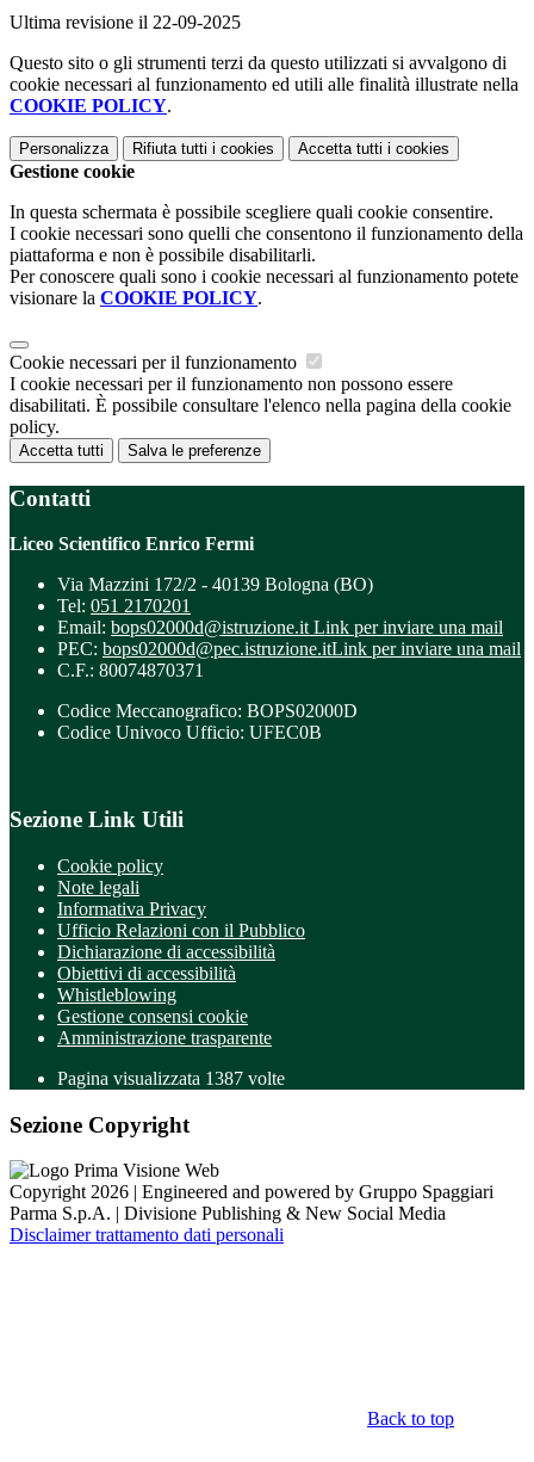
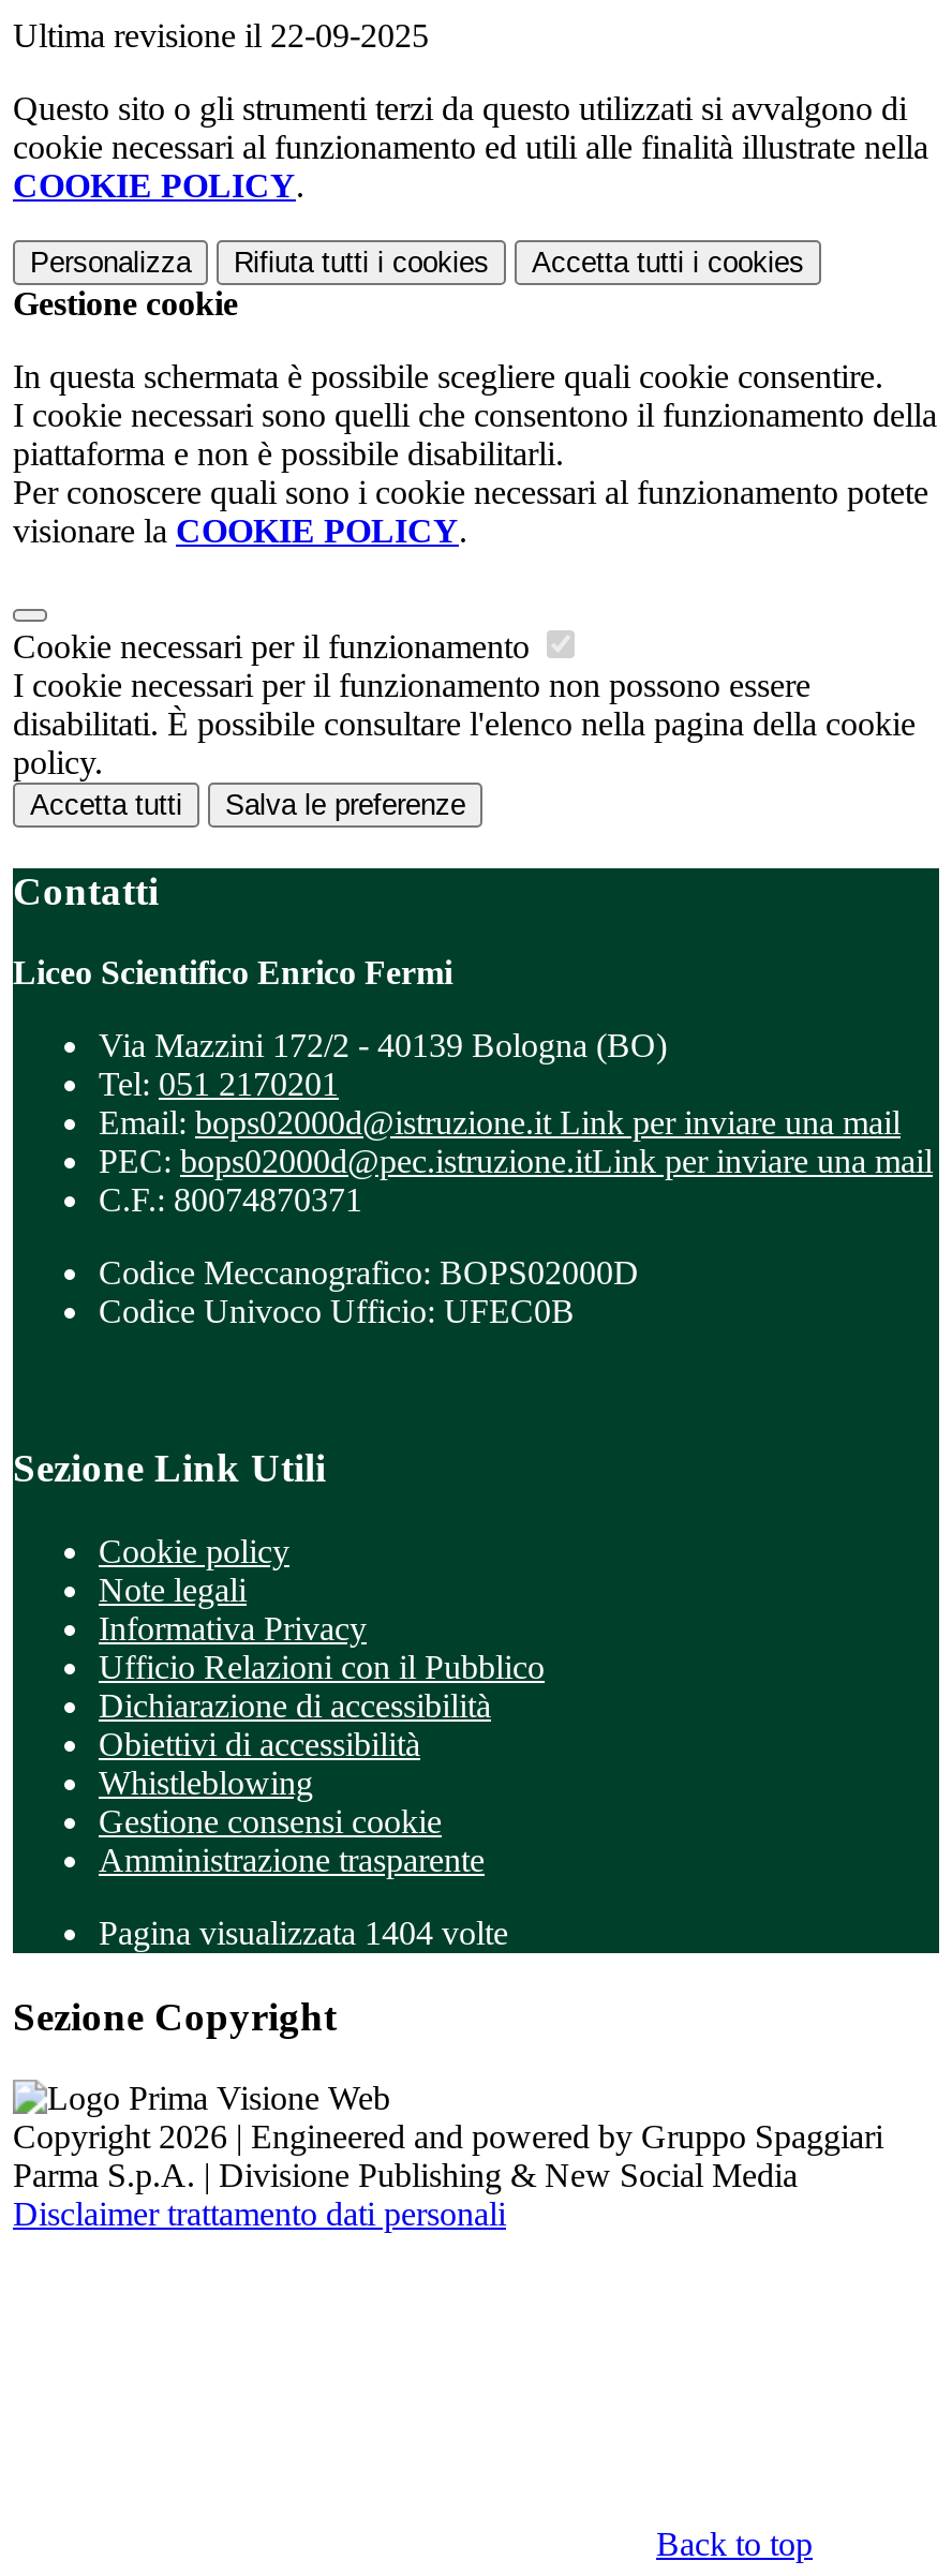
- Pagina visualizzata 1387 volte
+ Pagina visualizzata 1404 volte
